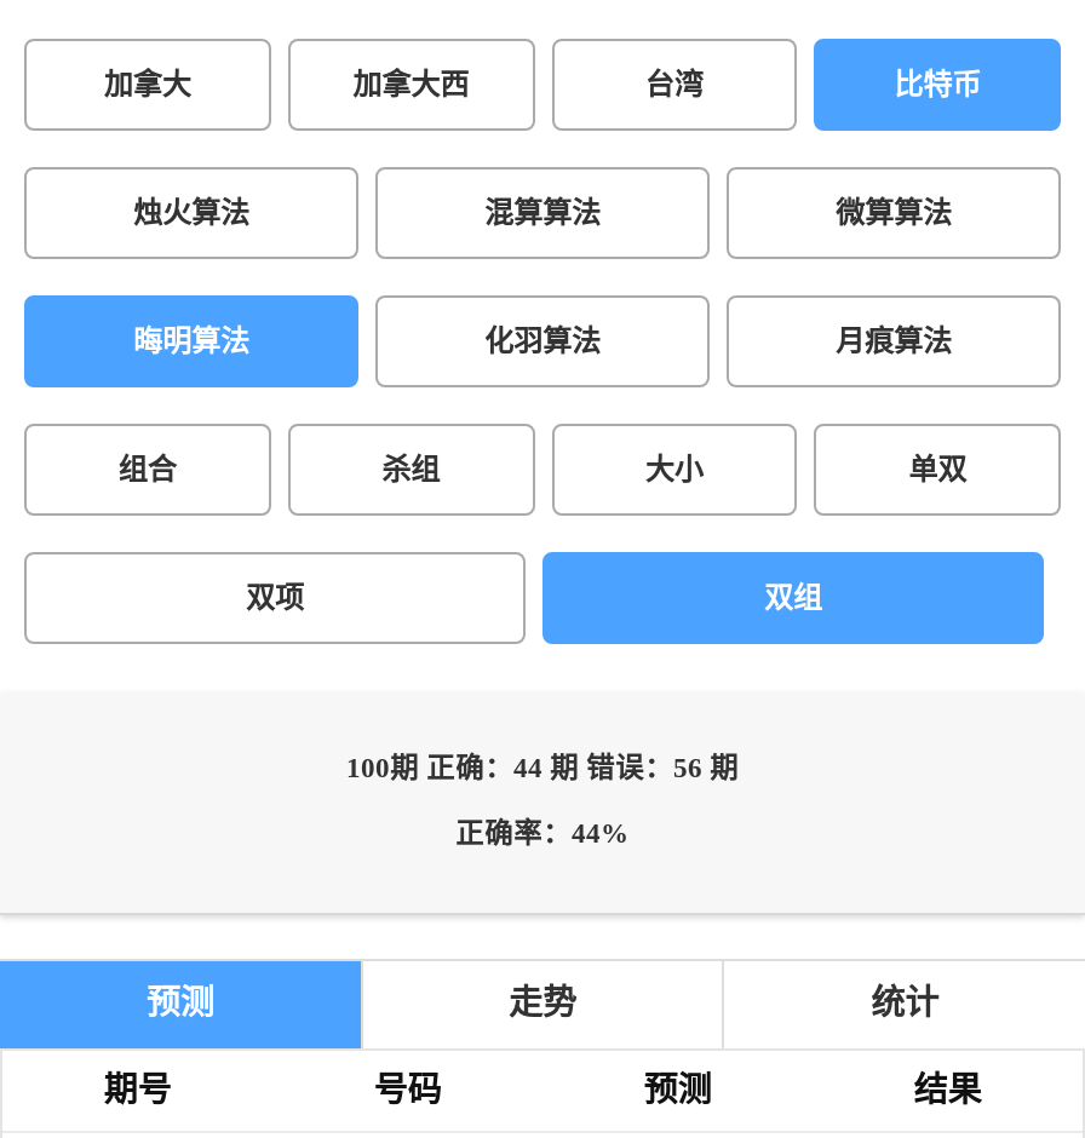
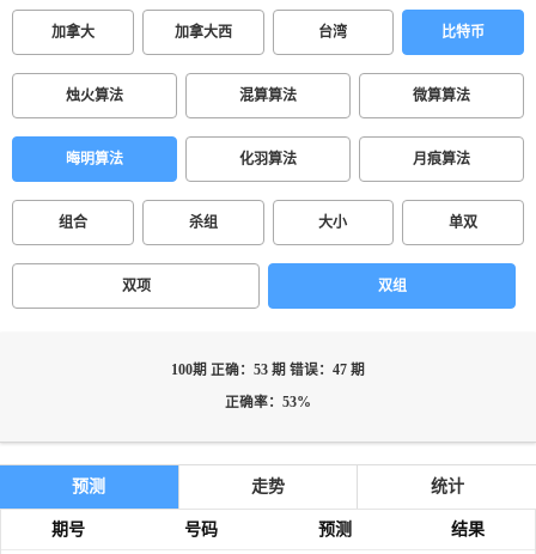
- 100期 正确：44 期 错误：56 期
+ 100期 正确：53 期 错误：47 期

- 正确率：44%
+ 正确率：53%
